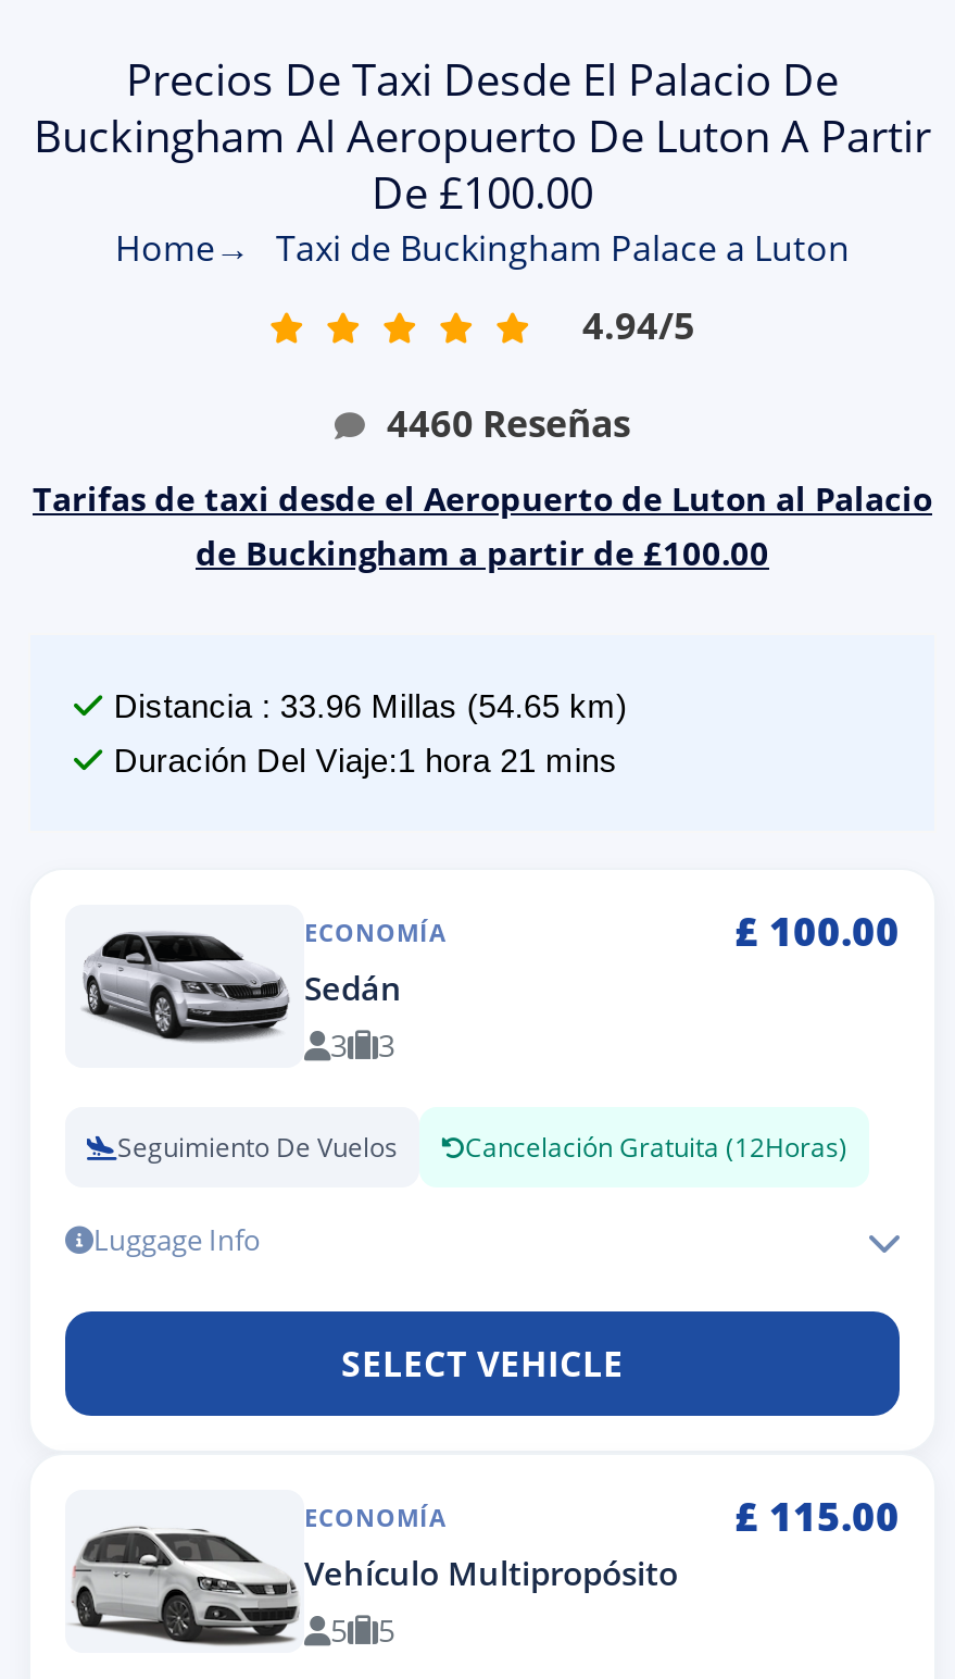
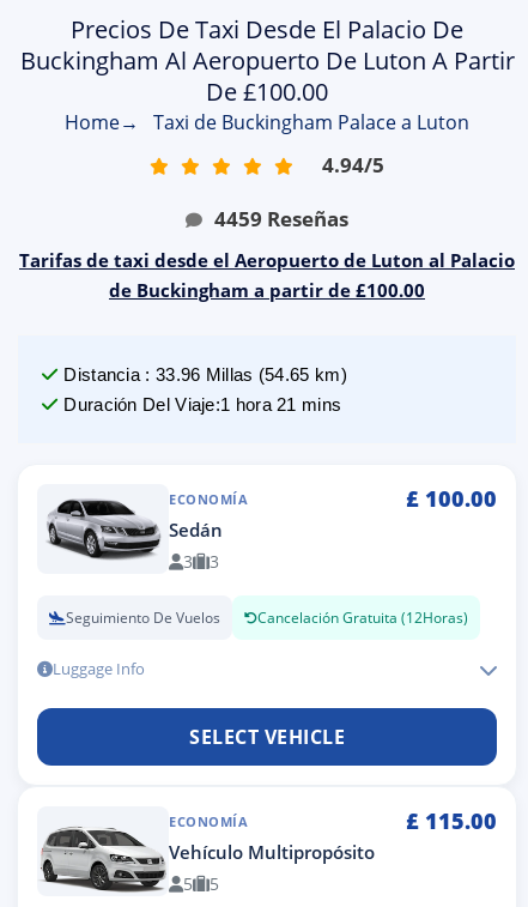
- 4460 Reseñas
+ 4459 Reseñas
